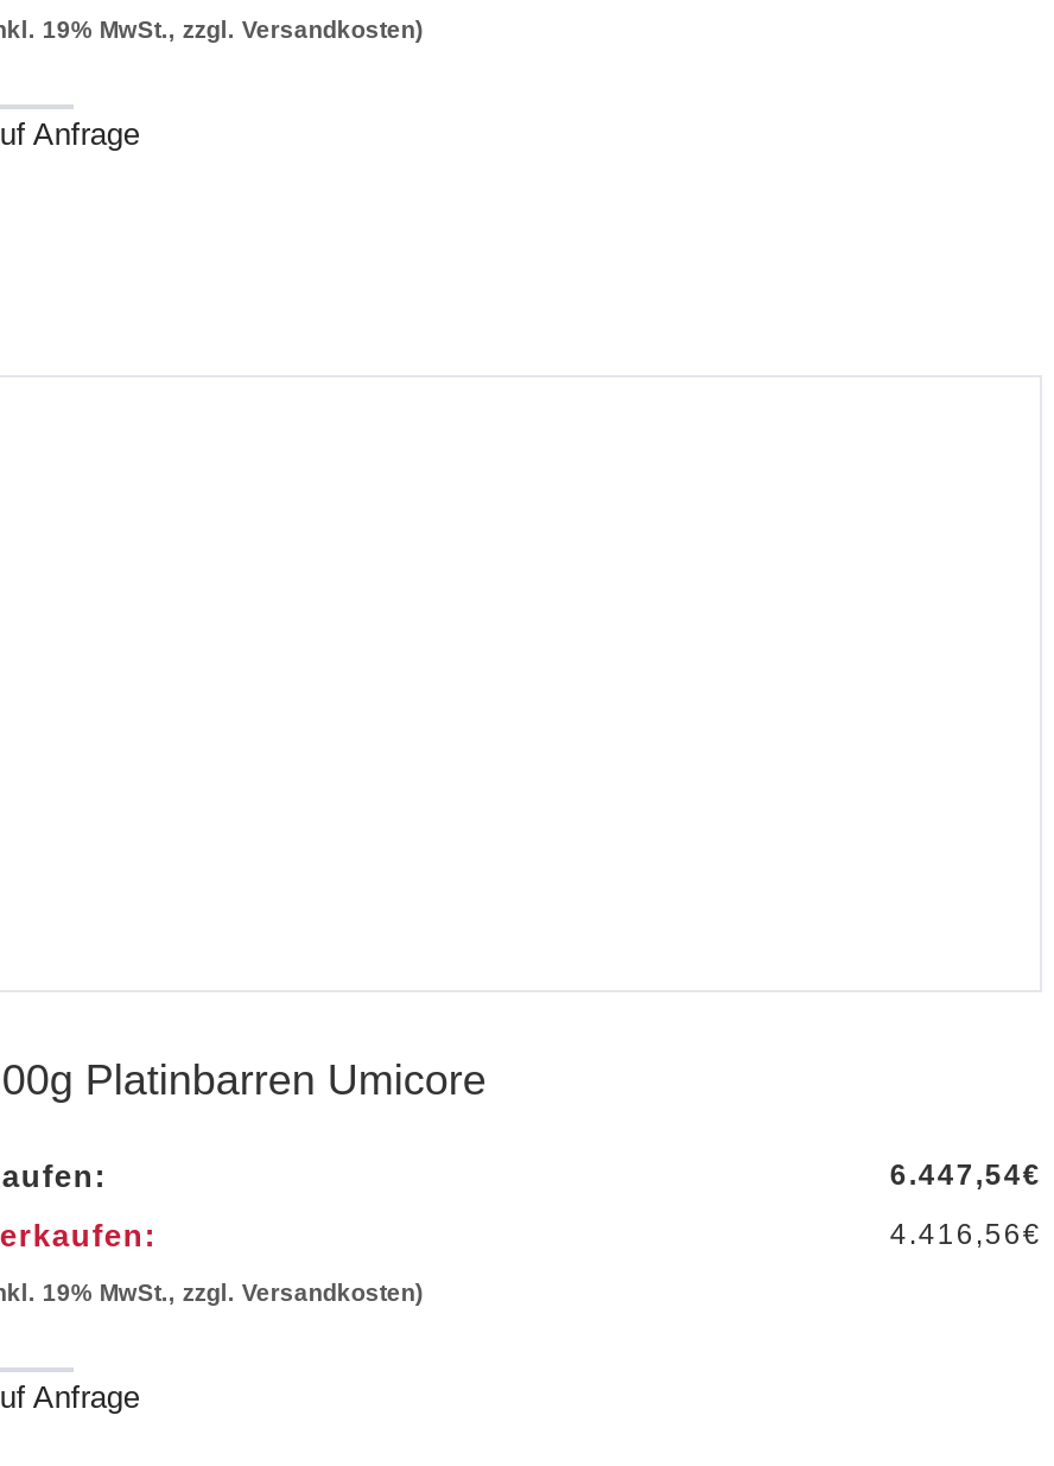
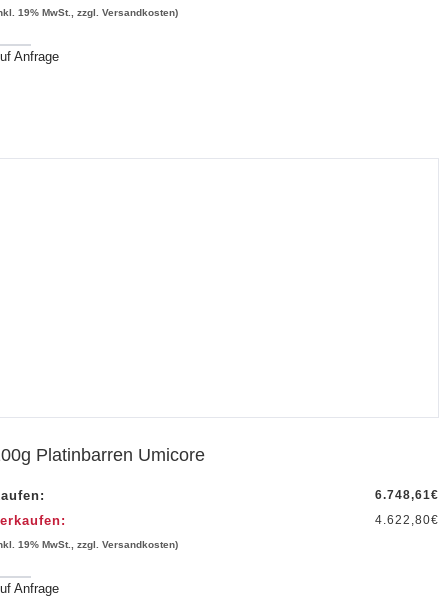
- 6.447,54€
+ 6.748,61€

- 4.416,56€
+ 4.622,80€
